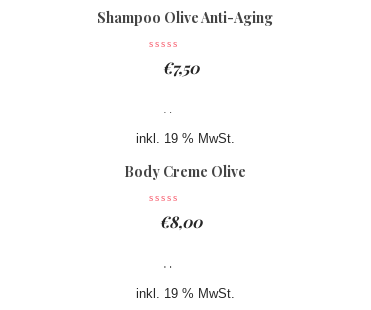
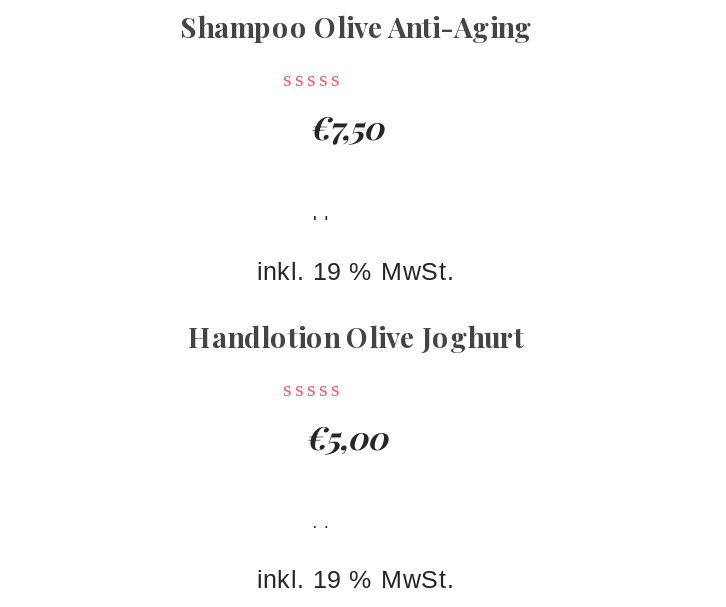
- Body Creme Olive
+ Handlotion Olive Joghurt

- €8,00
+ €5,00
